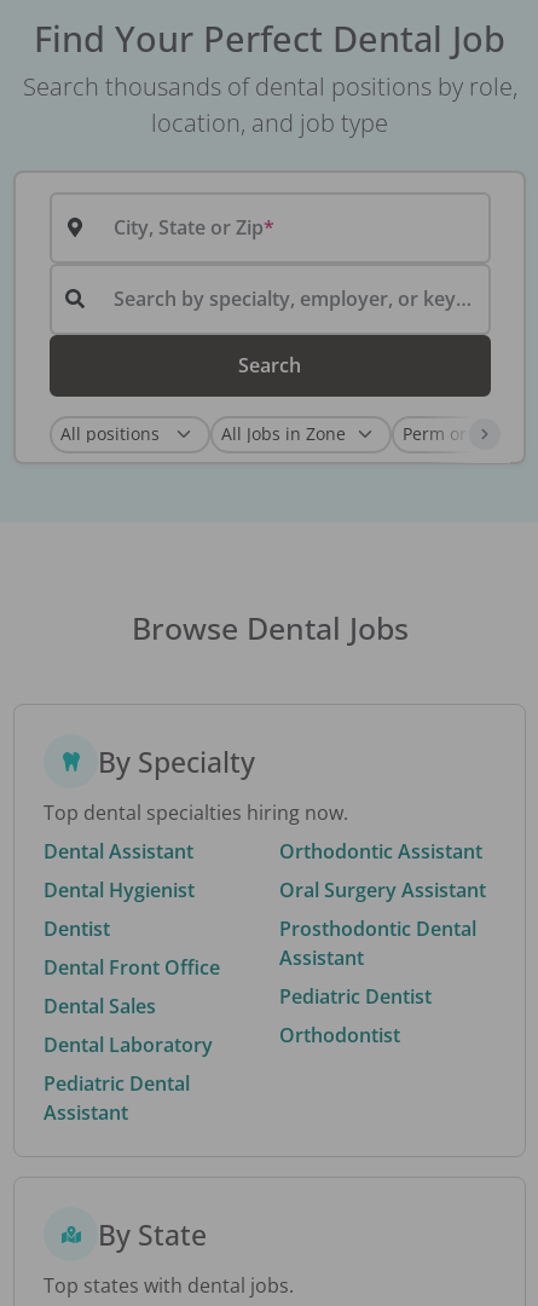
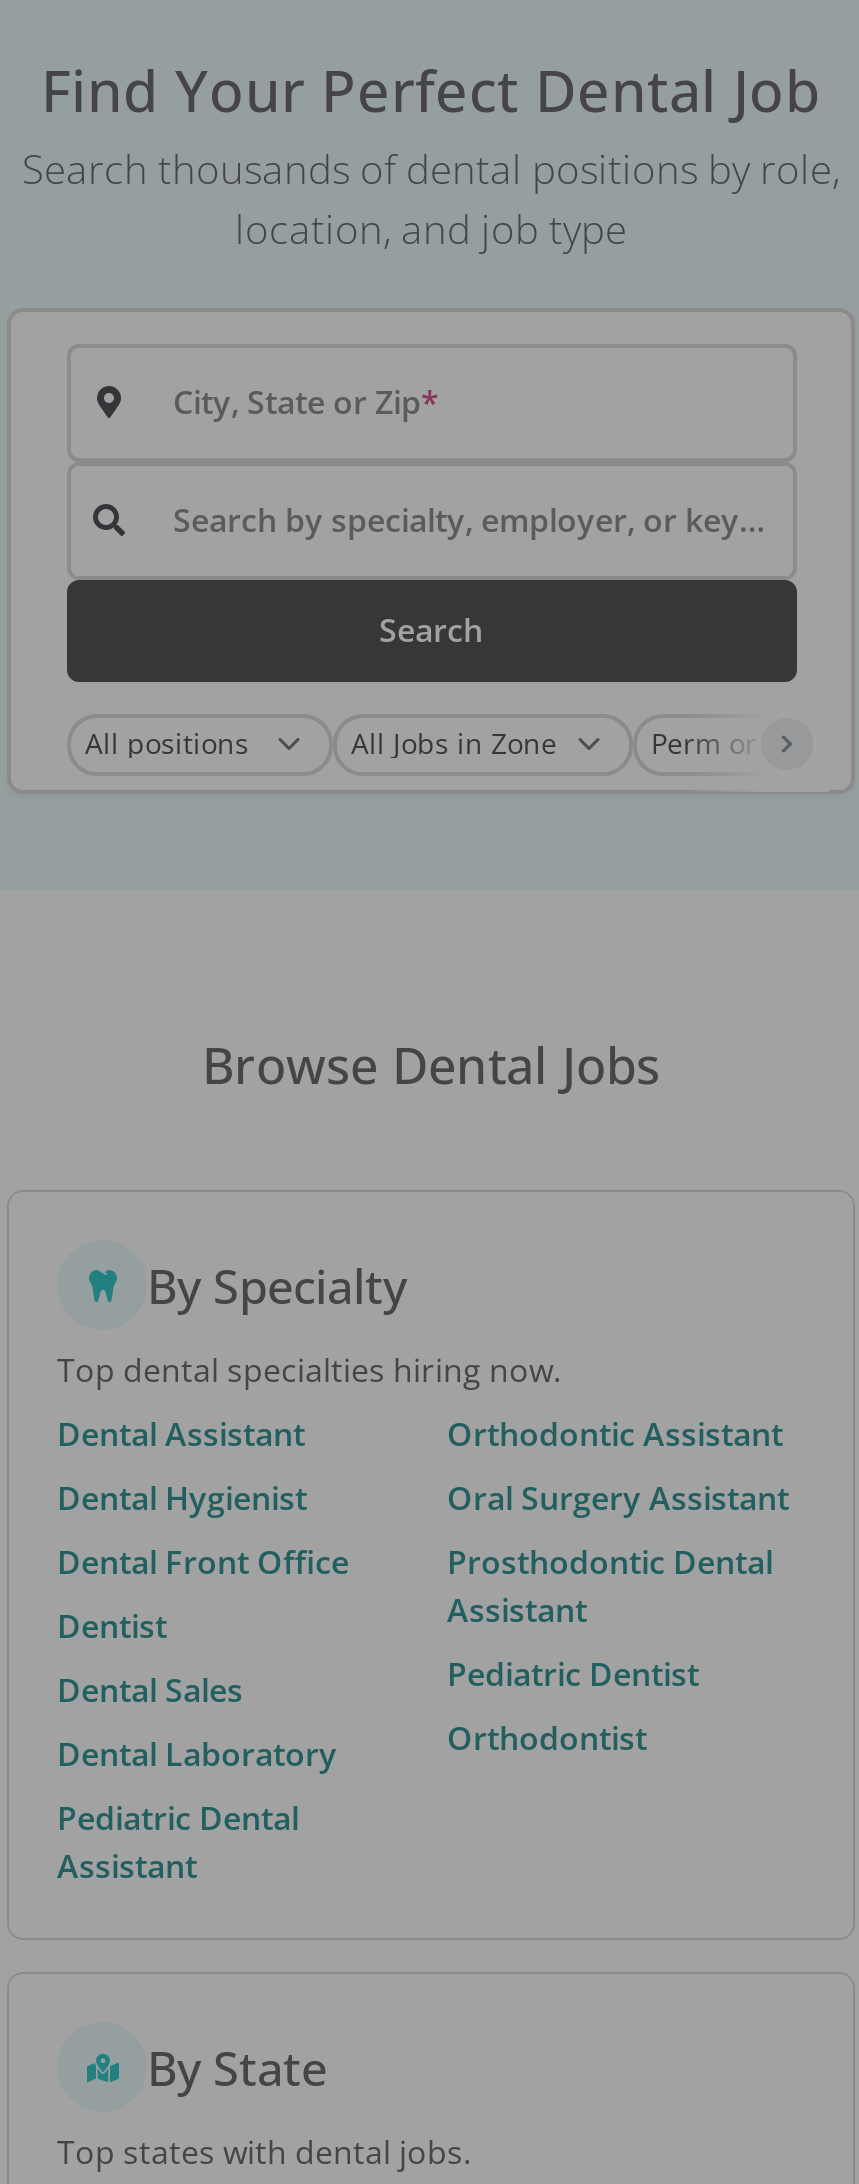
moved down: Dentist

moved up: Dental Front Office
